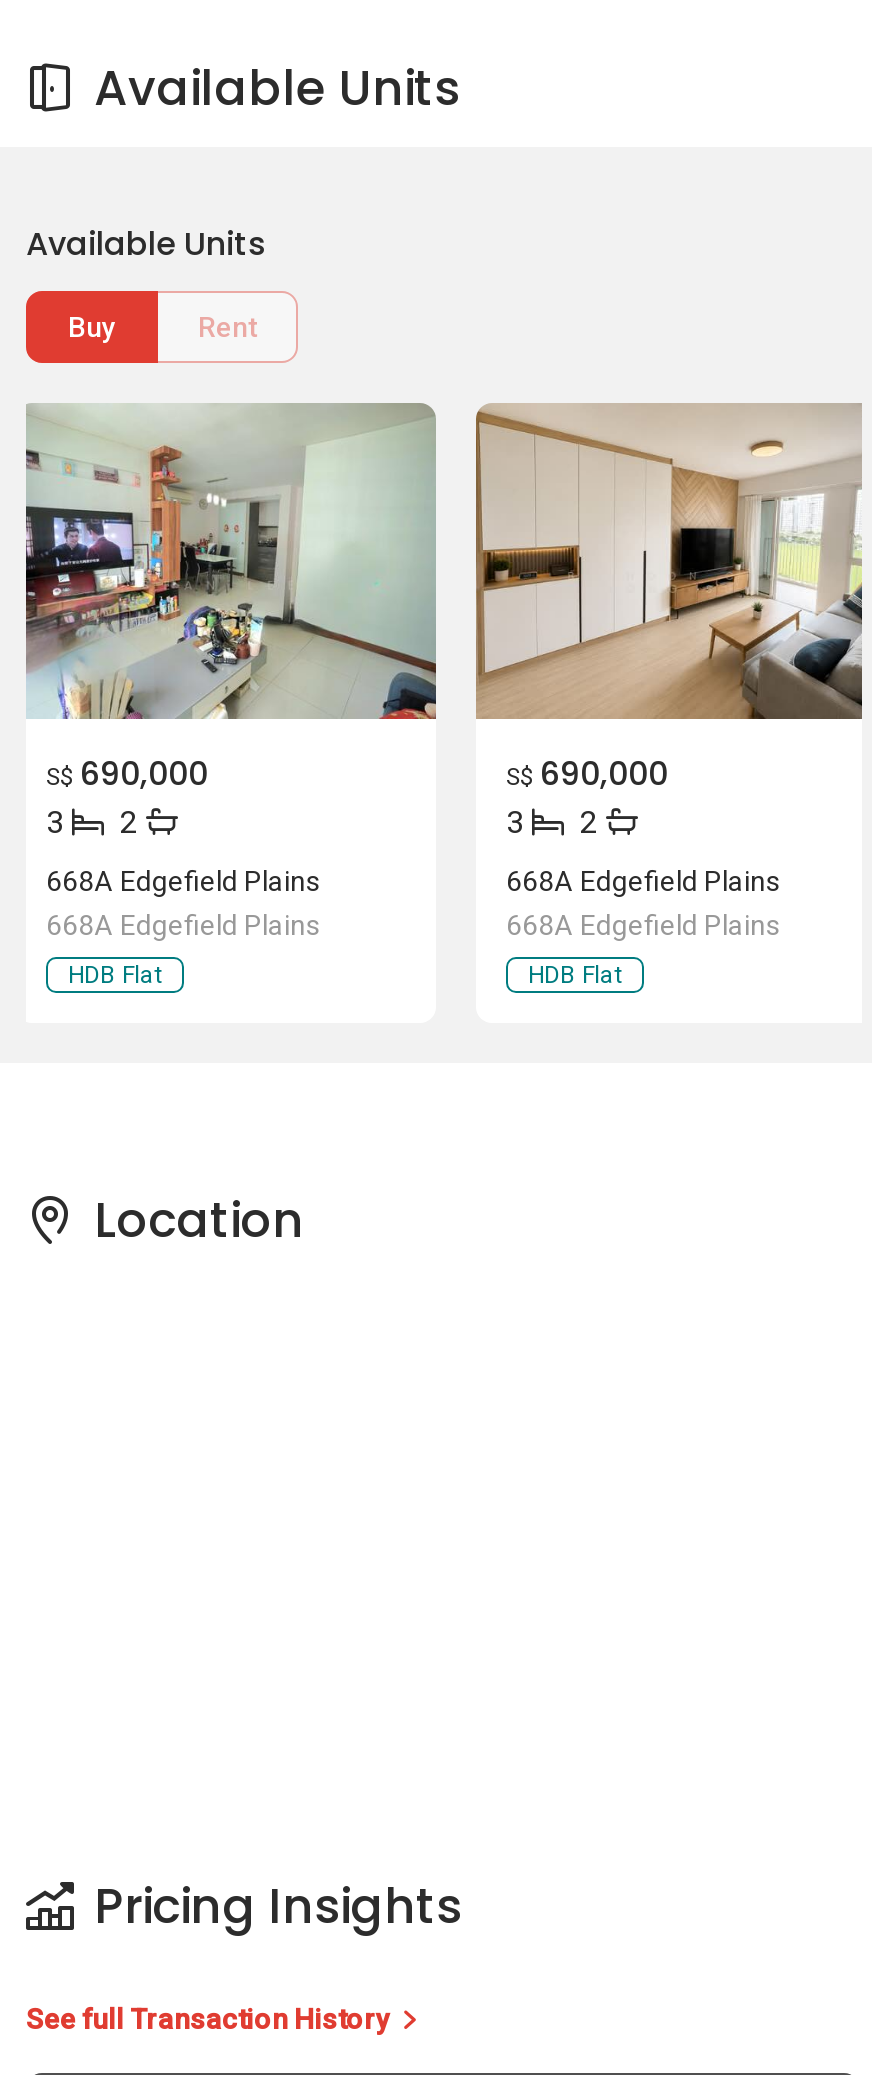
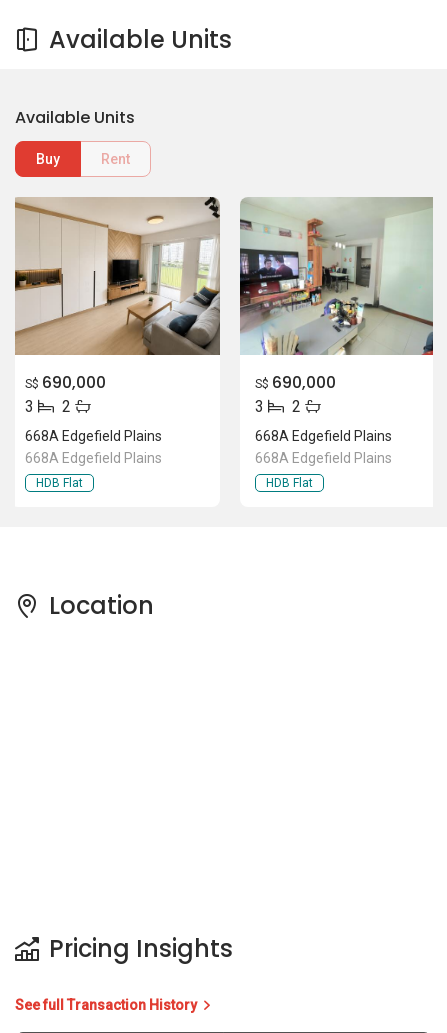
- [image]
+ [image]

- [image]
+ [image]
